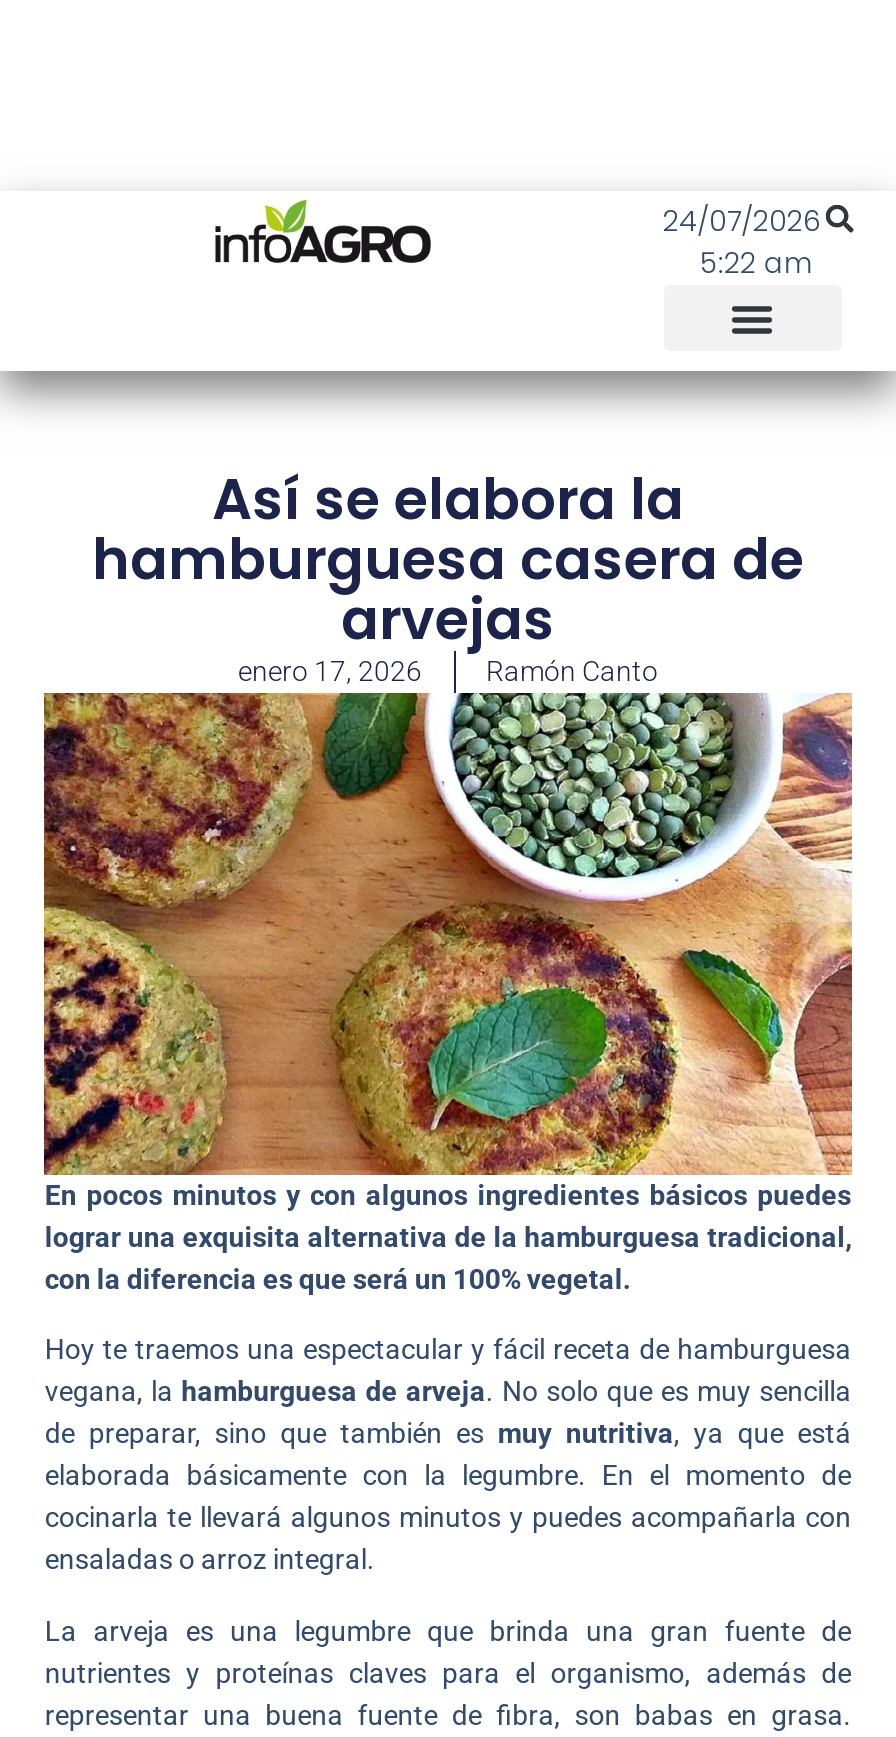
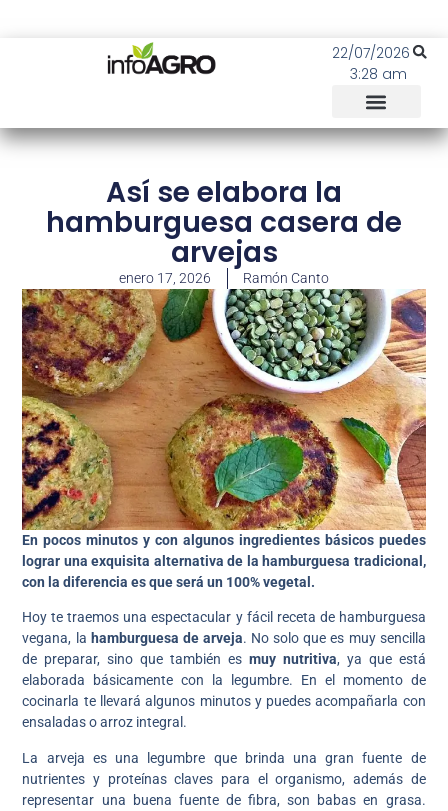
- 24/07/2026
+ 22/07/2026

- 5:22 am
+ 3:28 am
